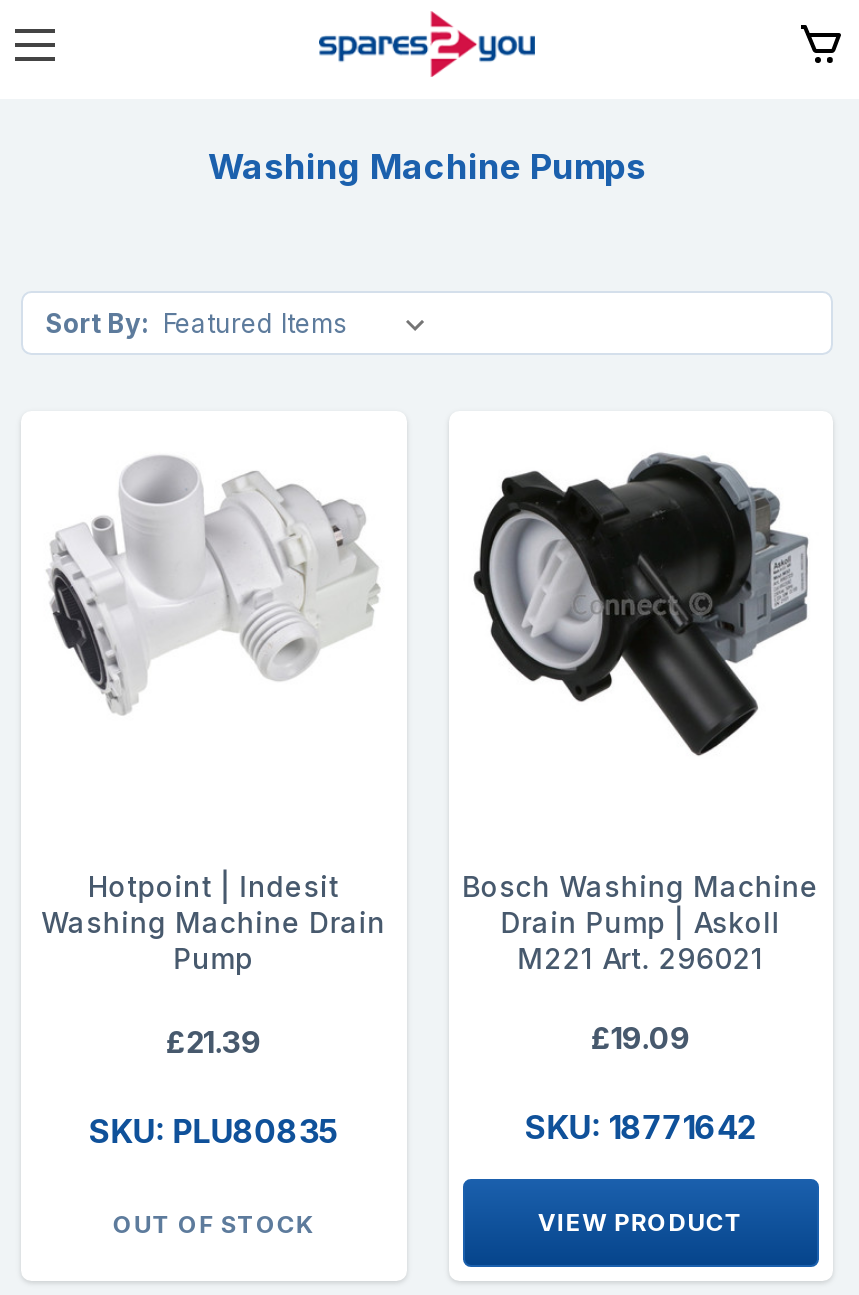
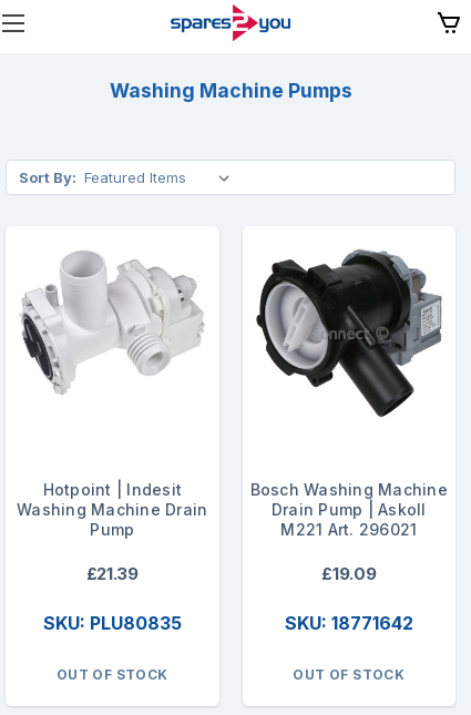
- VIEW PRODUCT
+ OUT OF STOCK
